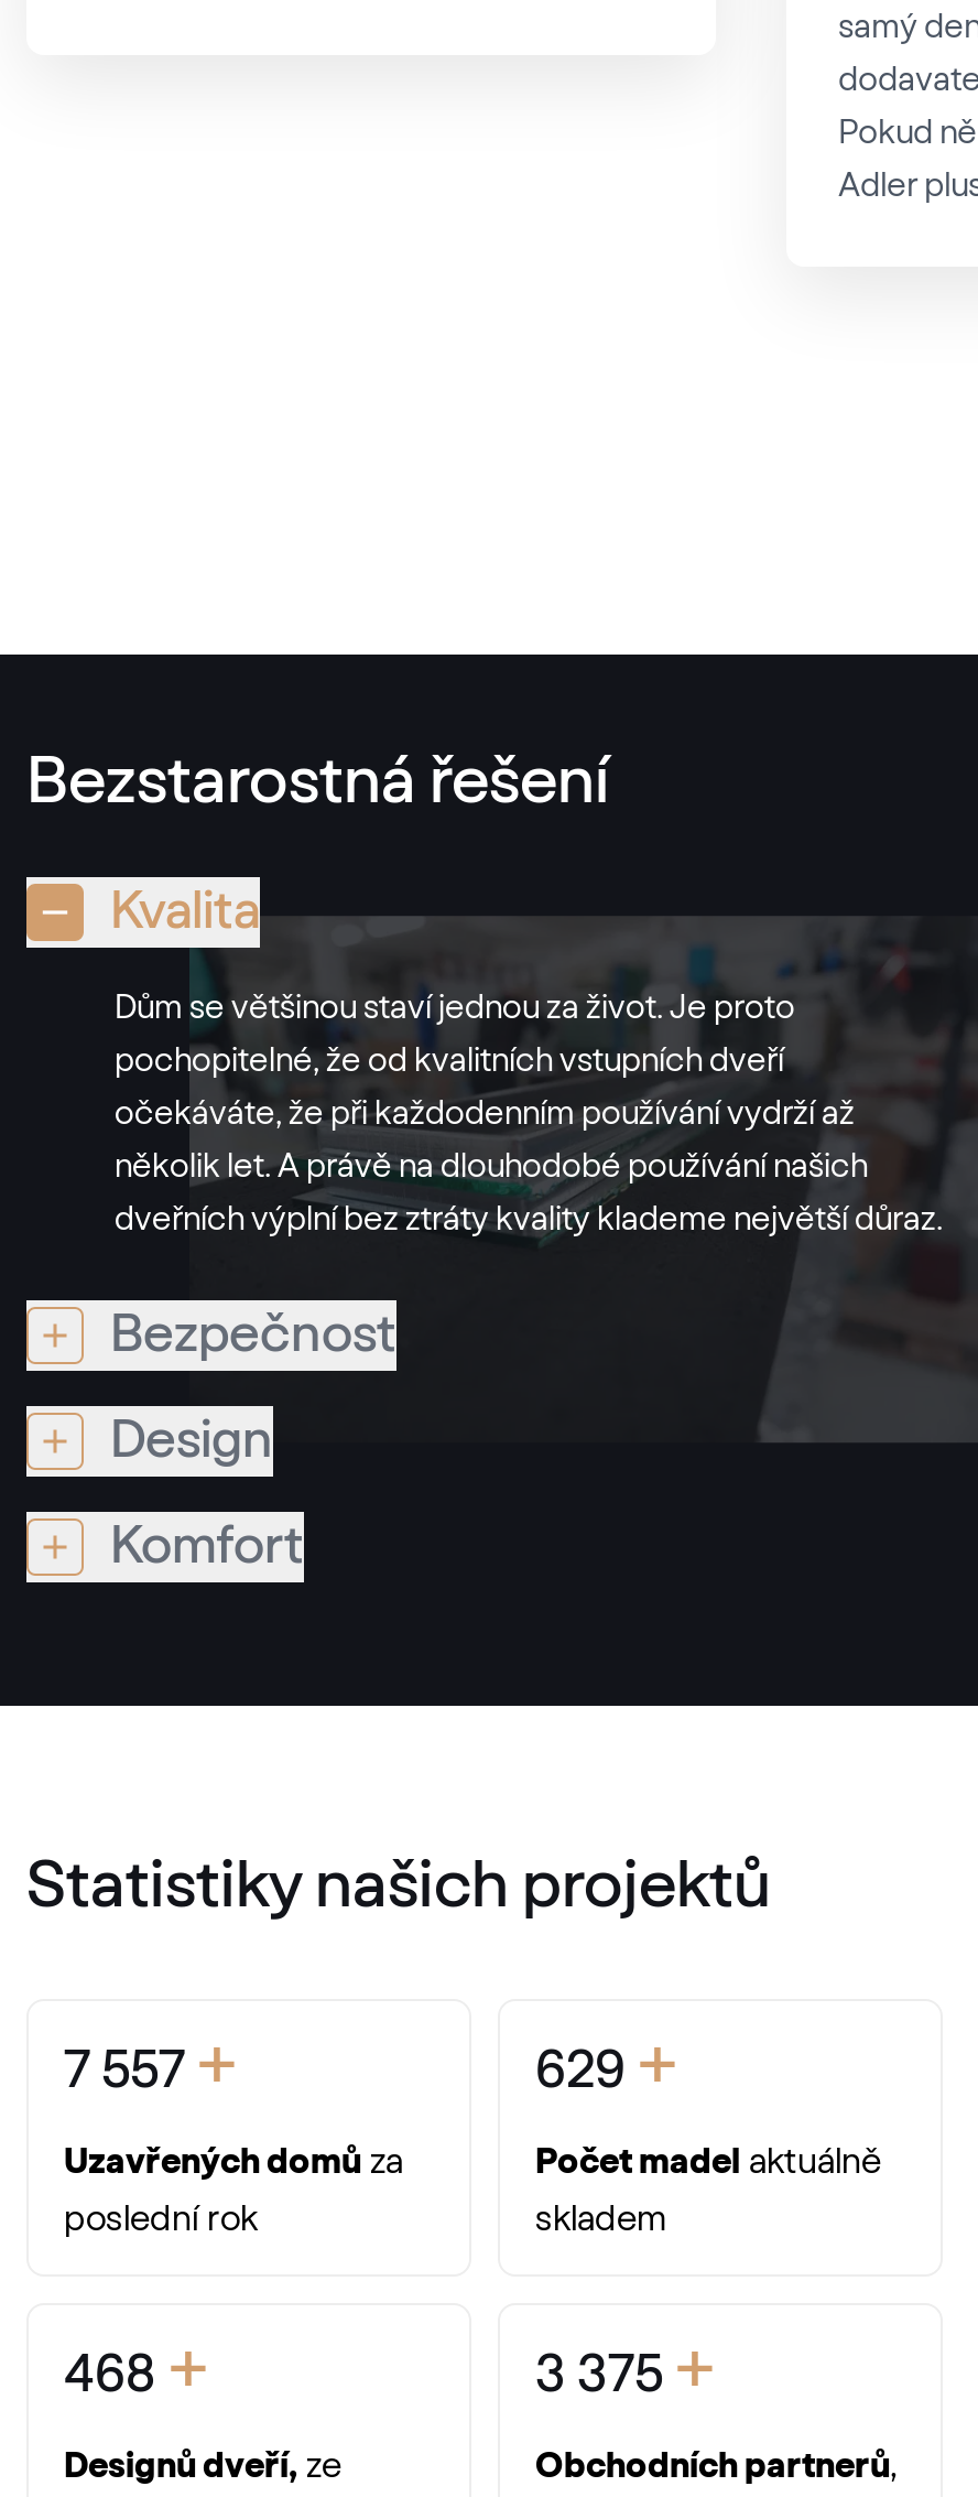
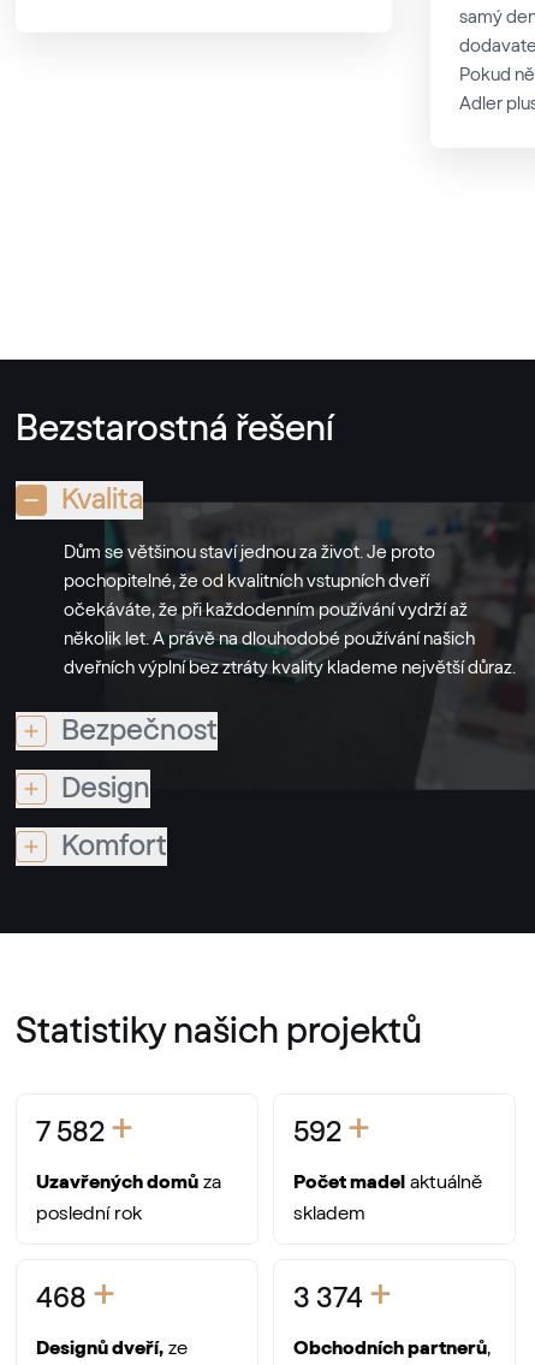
- 7 557 +
+ 7 582 +

- 629 +
+ 592 +

- 3 375 +
+ 3 374 +
